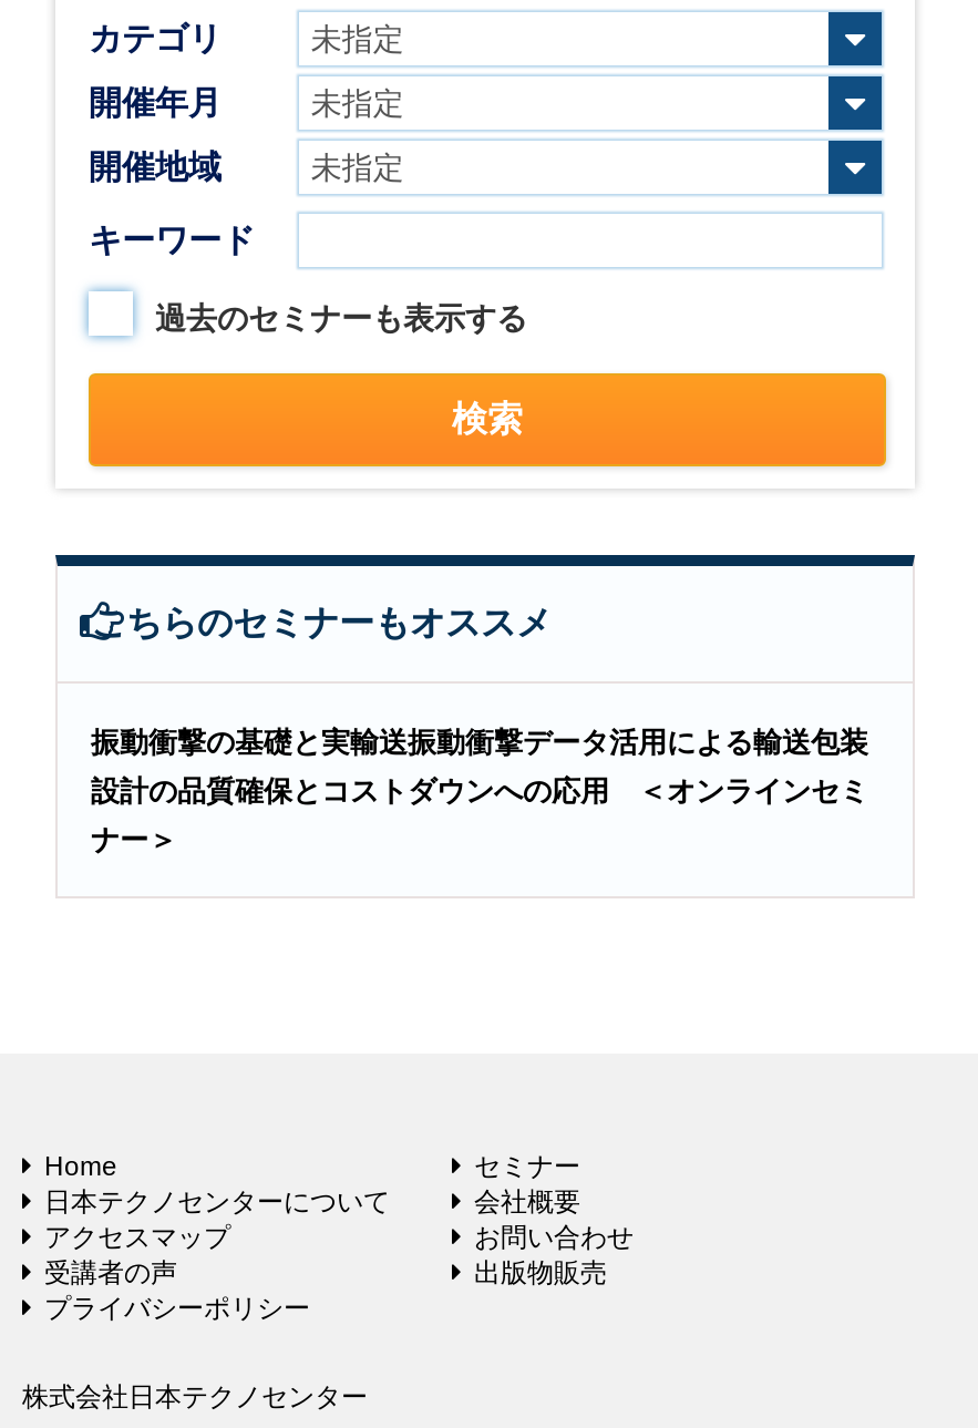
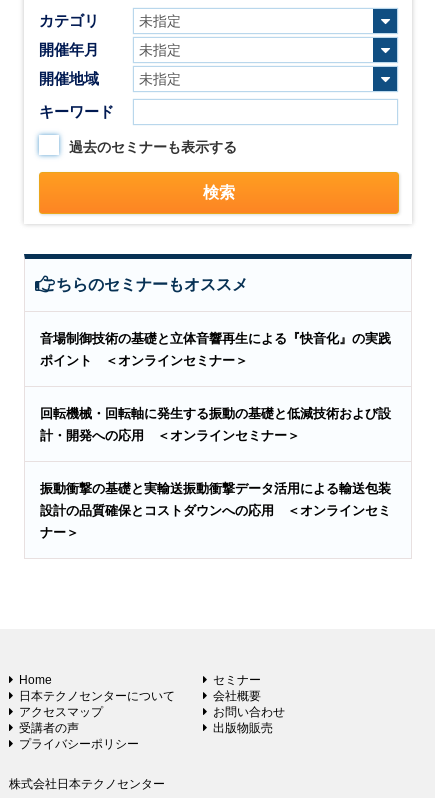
+ 音場制御技術の基礎と立体音響再生による『快音化』の実践
+ ポイント ＜オンラインセミナー＞

+ 回転機械・回転軸に発生する振動の基礎と低減技術および設
+ 計・開発への応用 ＜オンラインセミナー＞
